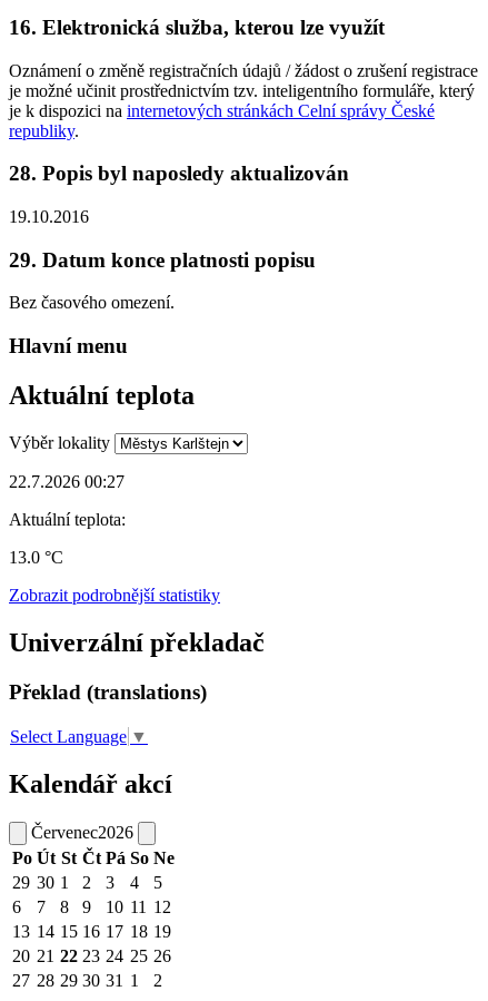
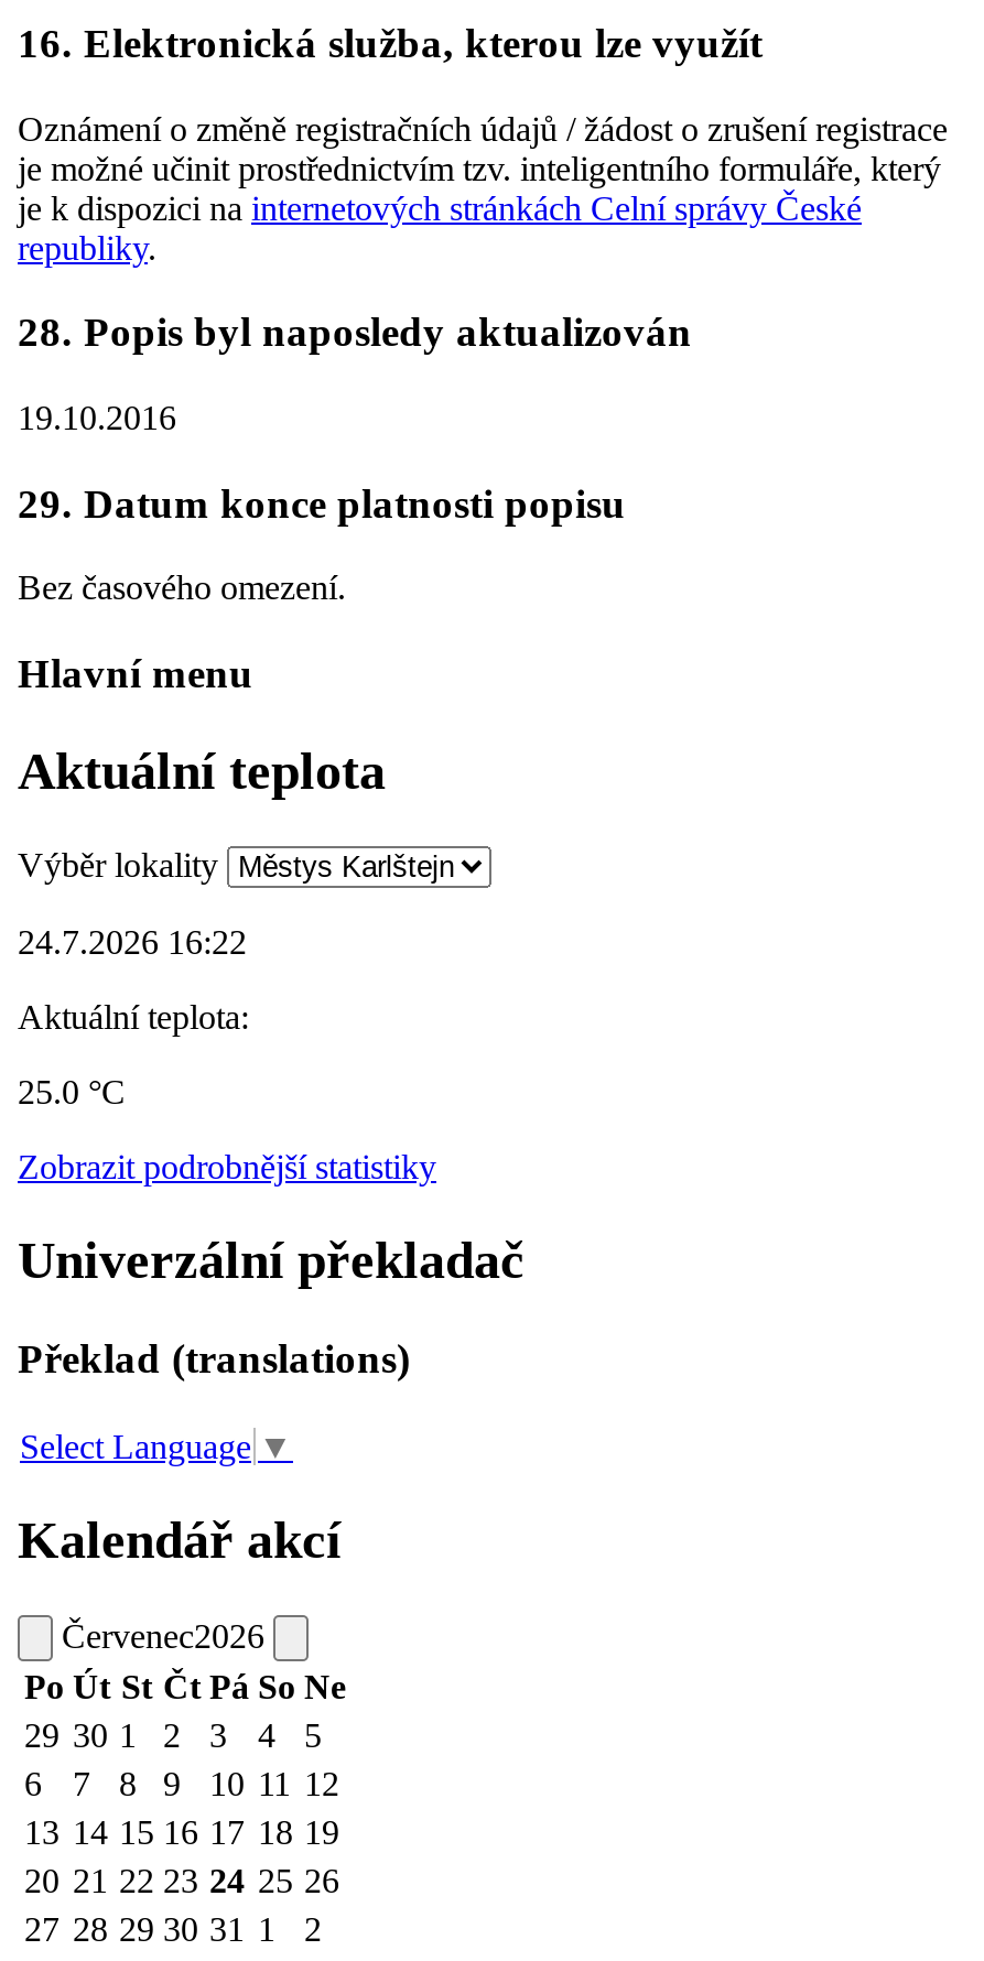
- 22.7.2026 00:27
+ 24.7.2026 16:22

- 13.0 °C
+ 25.0 °C
